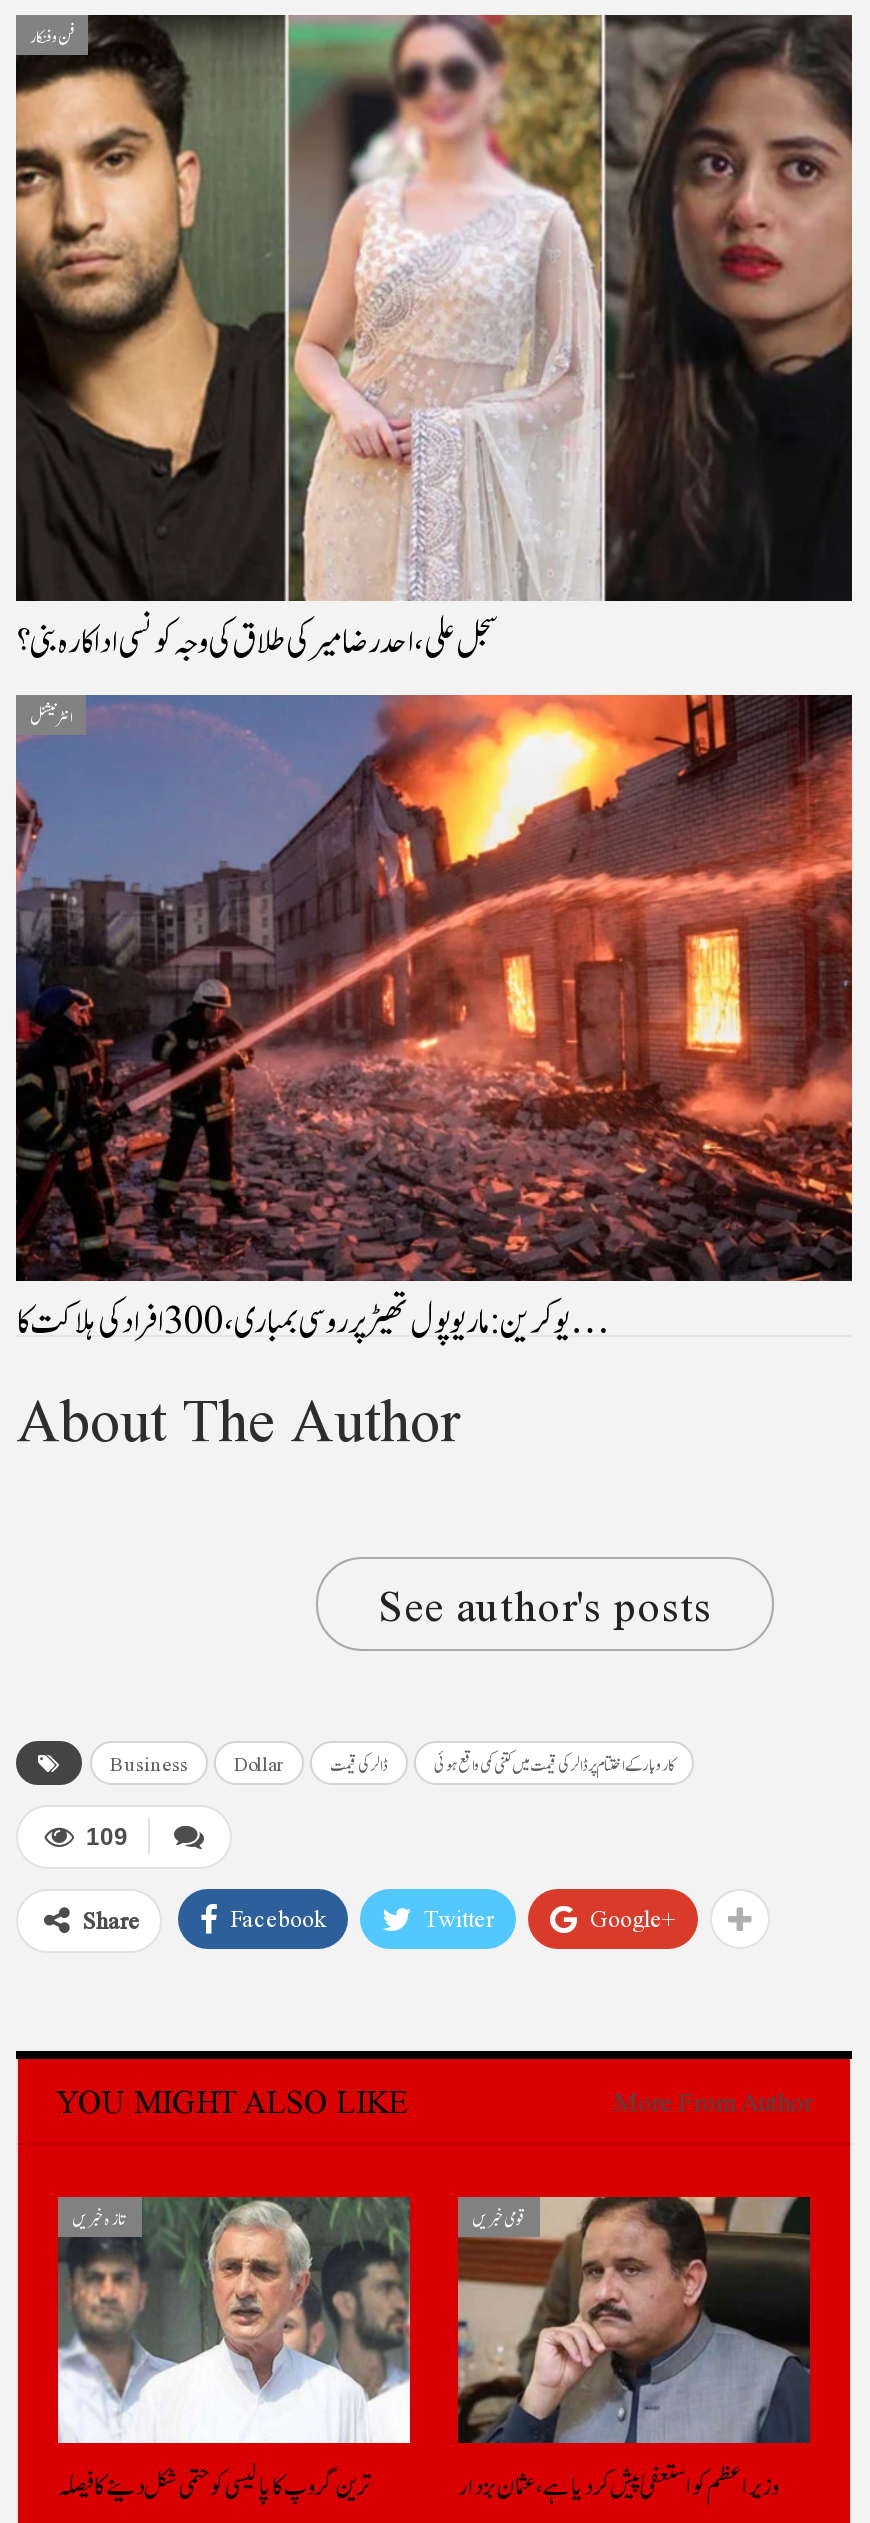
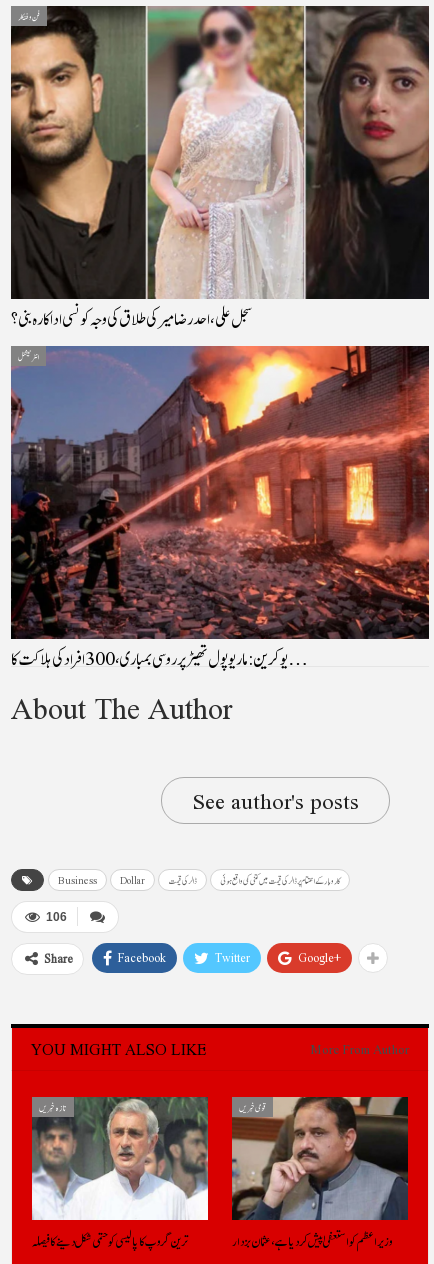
- 109
+ 106
